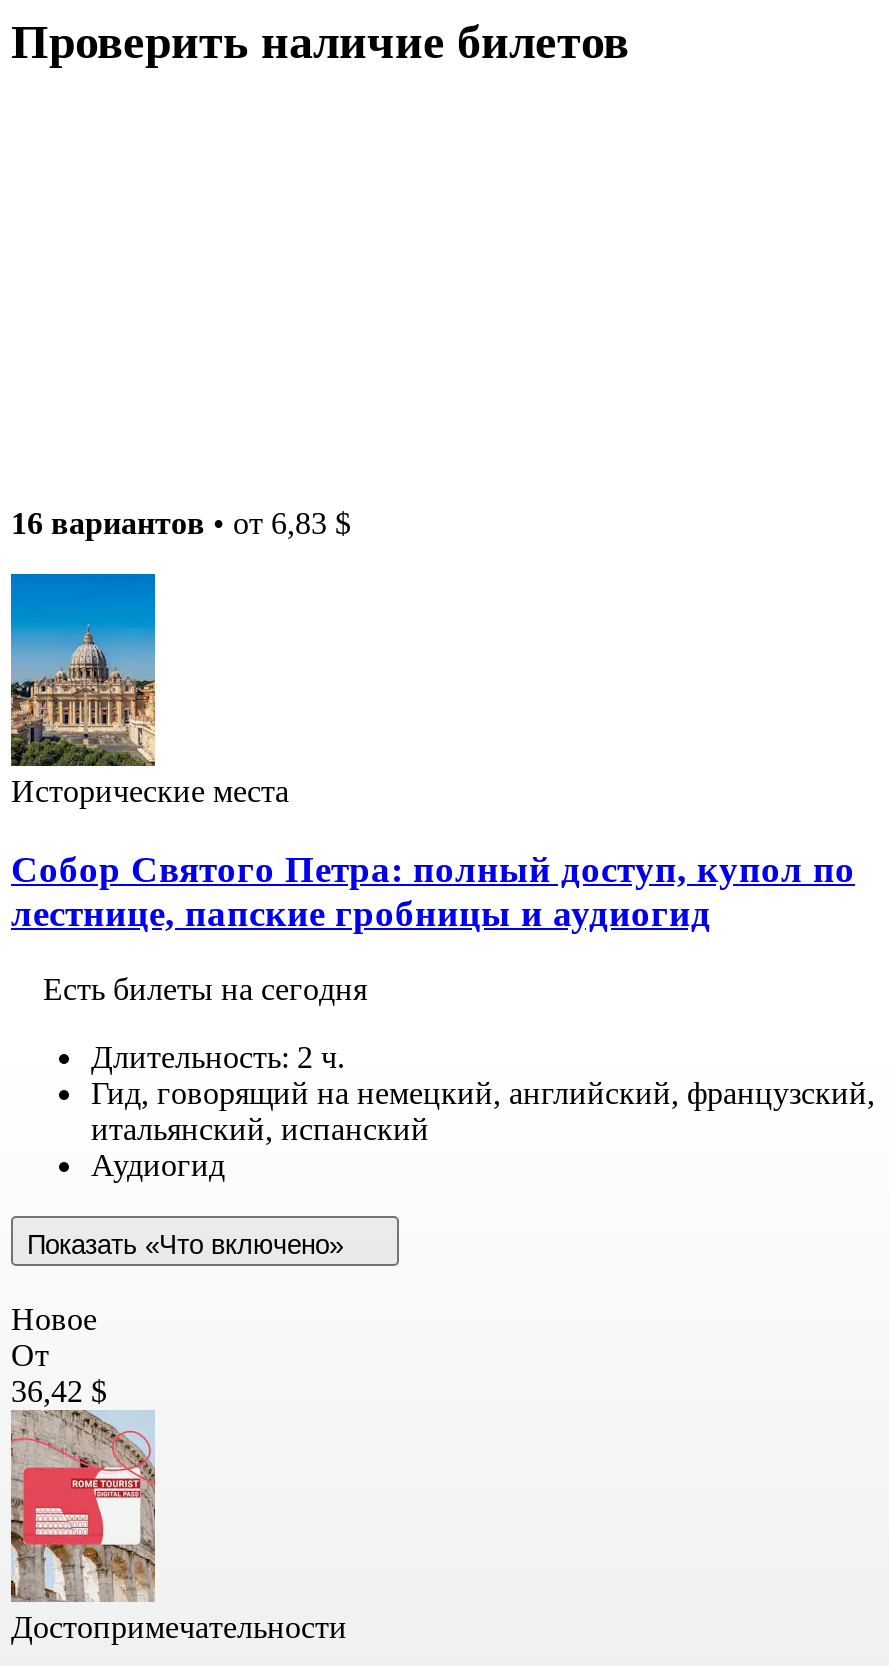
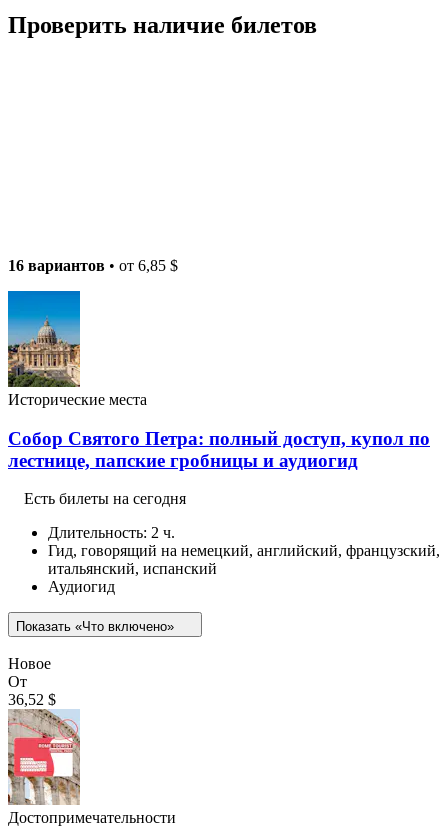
- 16 вариантов • от 6,83 $
+ 16 вариантов • от 6,85 $

- 36,42 $
+ 36,52 $
